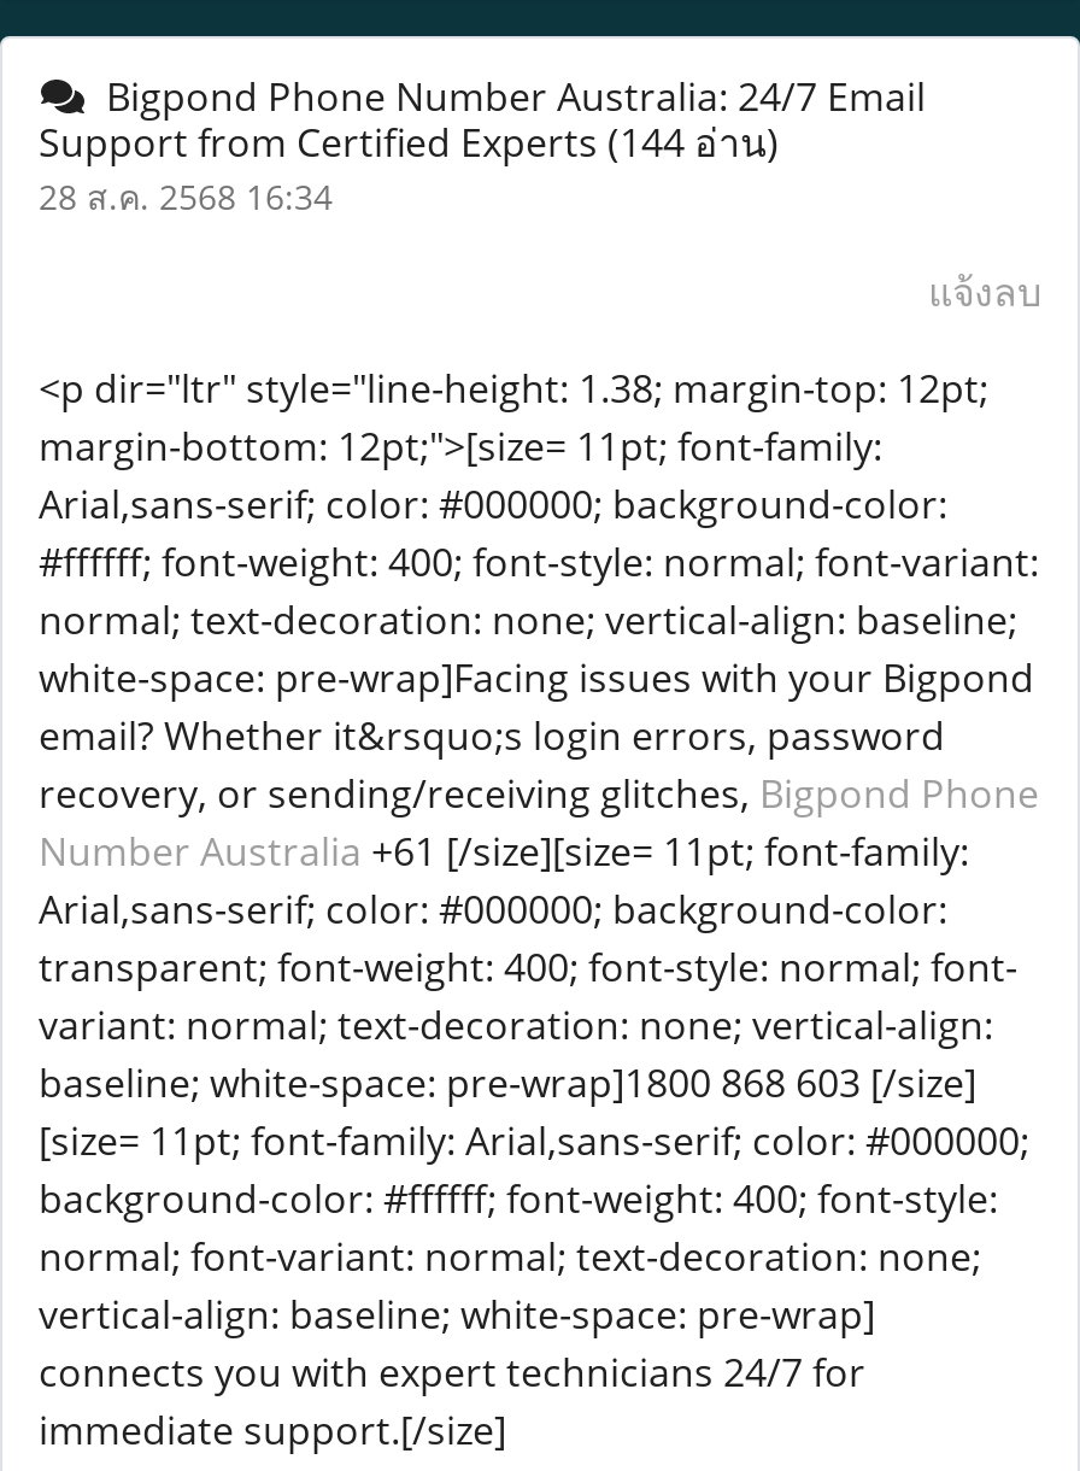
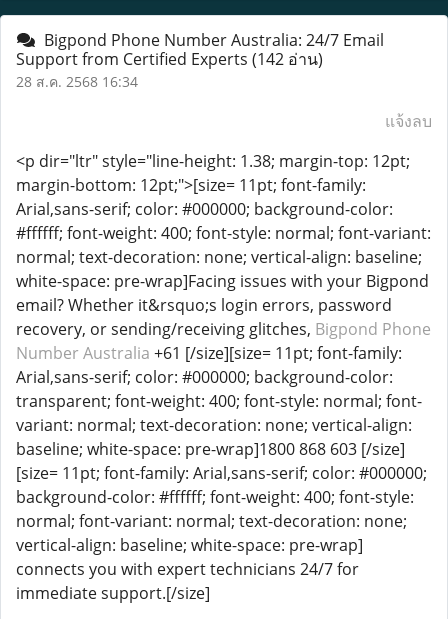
- Support from Certified Experts (144 อ่าน)
+ Support from Certified Experts (142 อ่าน)
